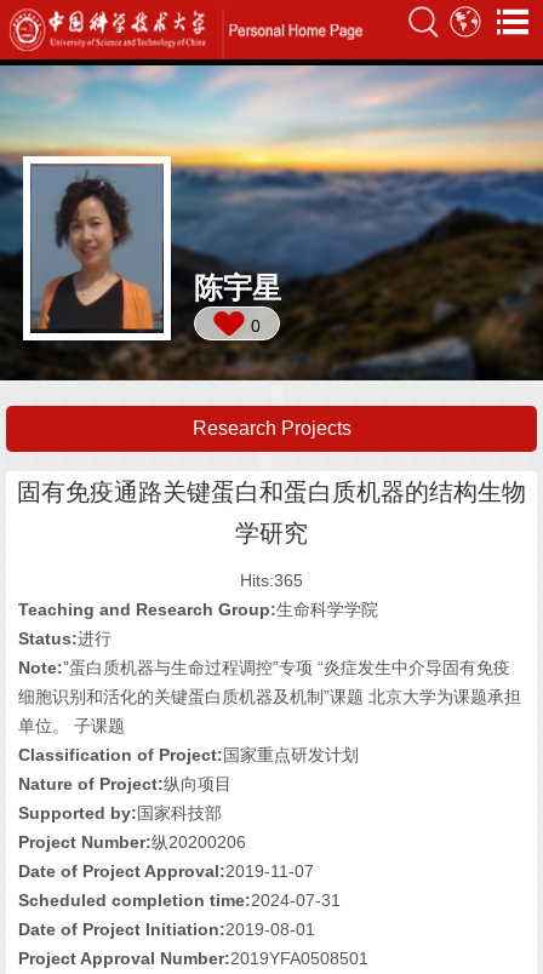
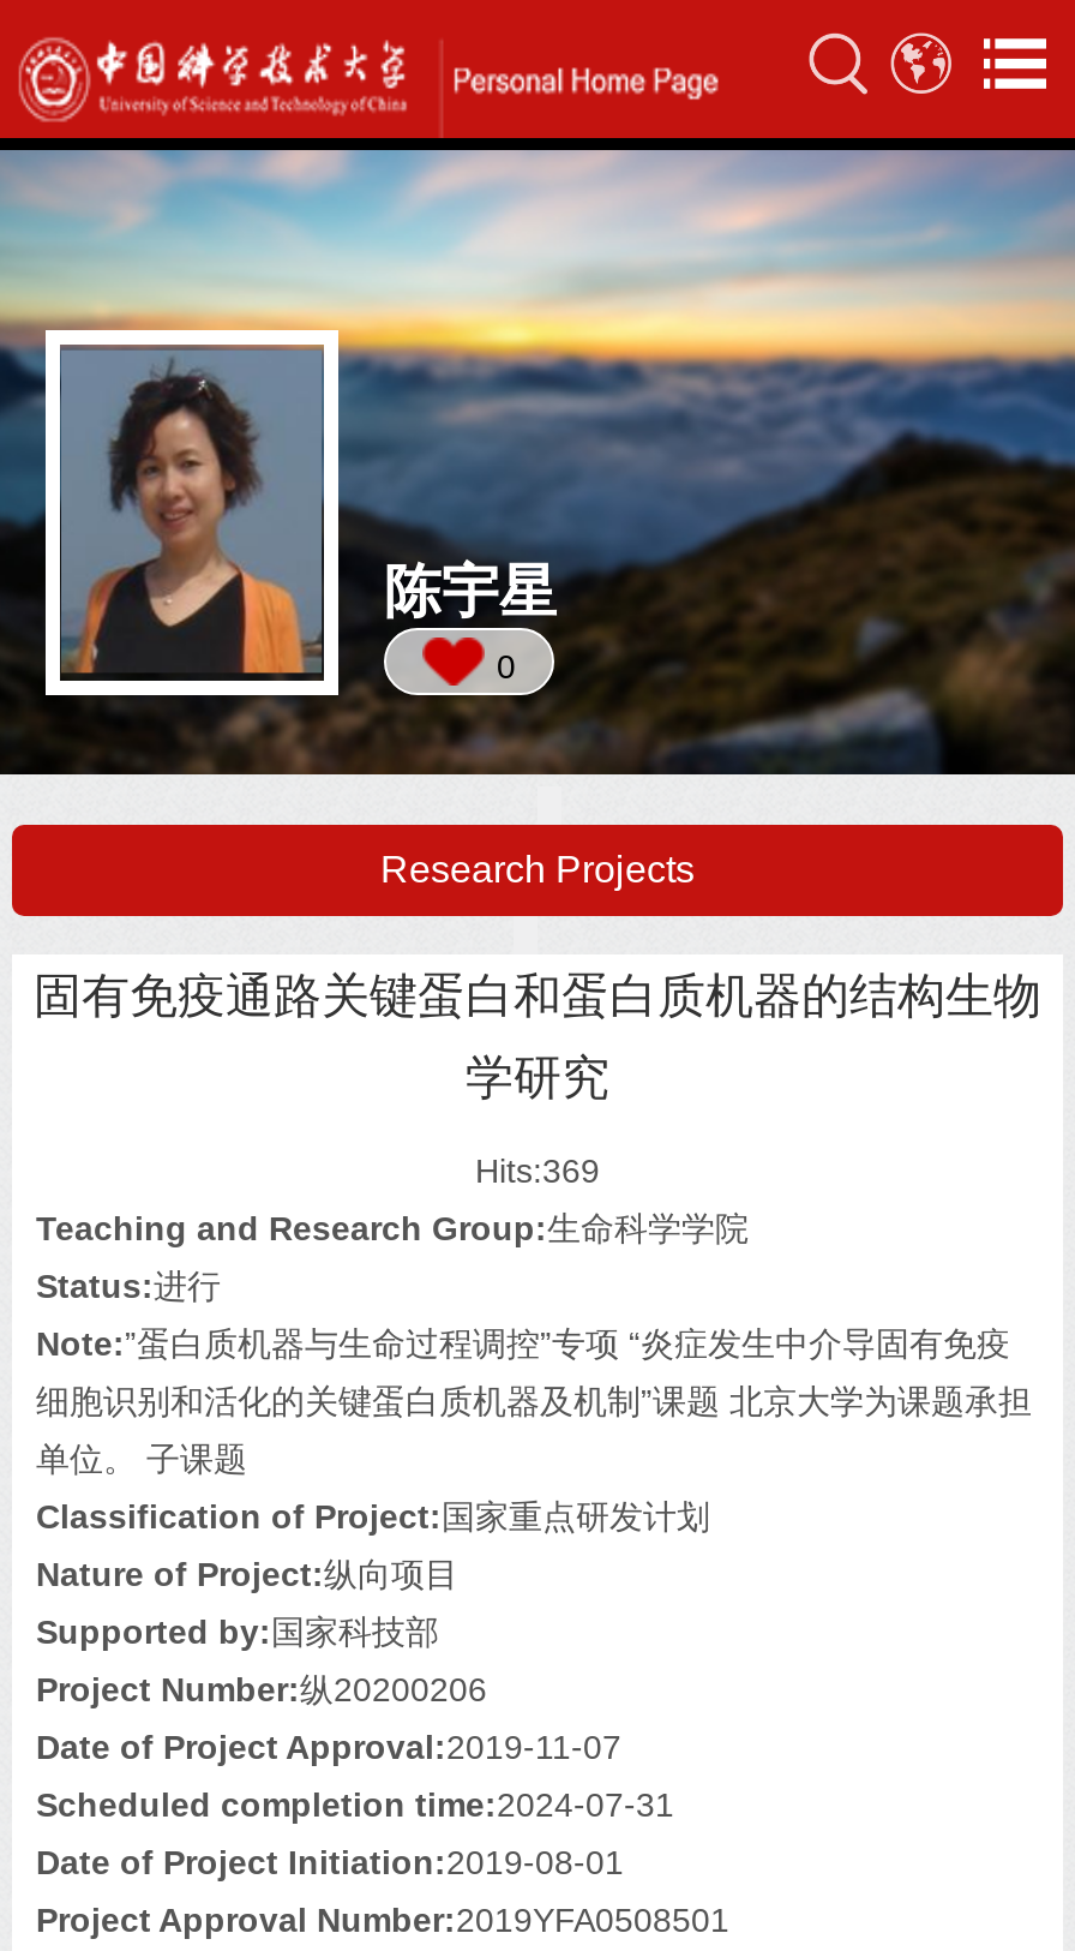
- Hits:365
+ Hits:369
